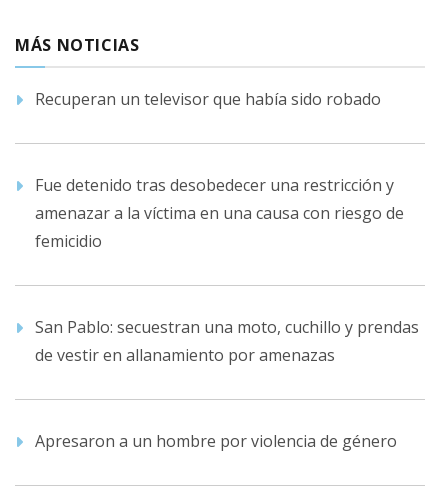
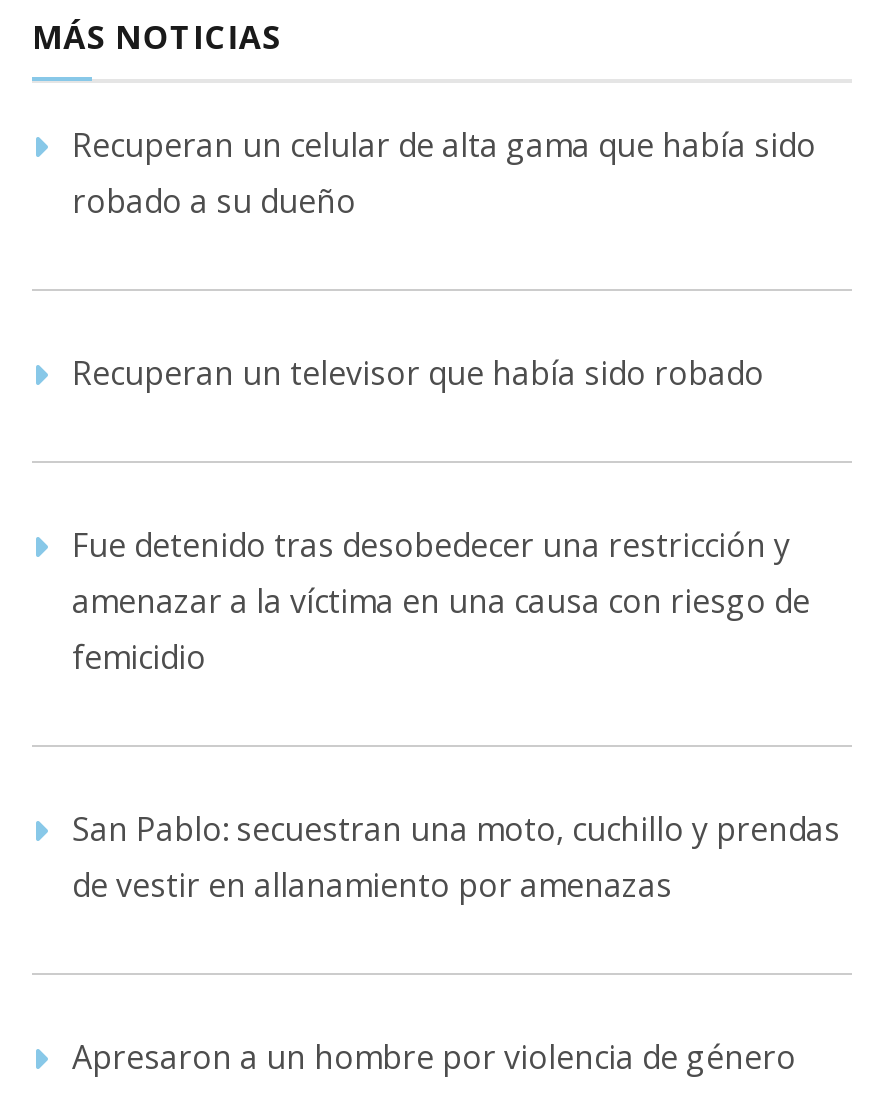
+ Recuperan un celular de alta gama que había sido
+ robado a su dueño
